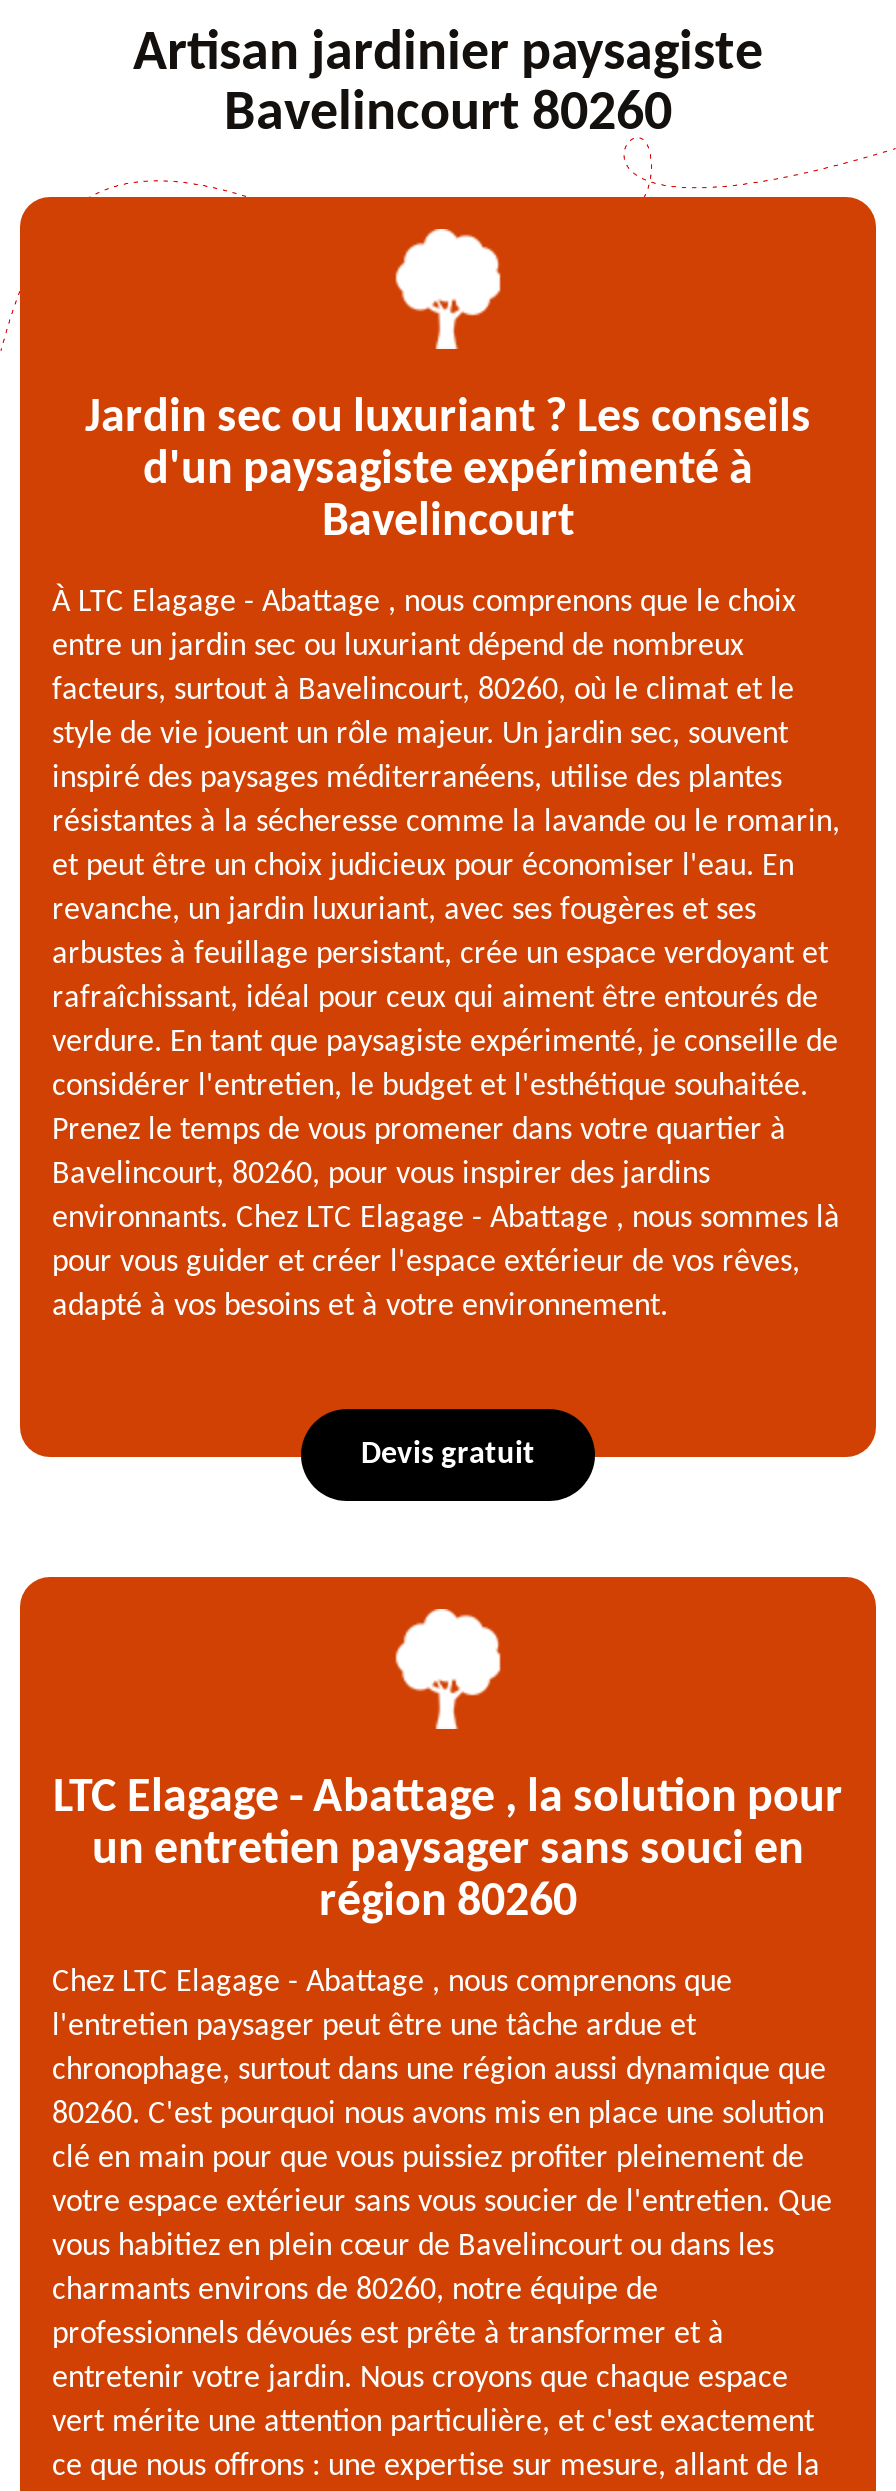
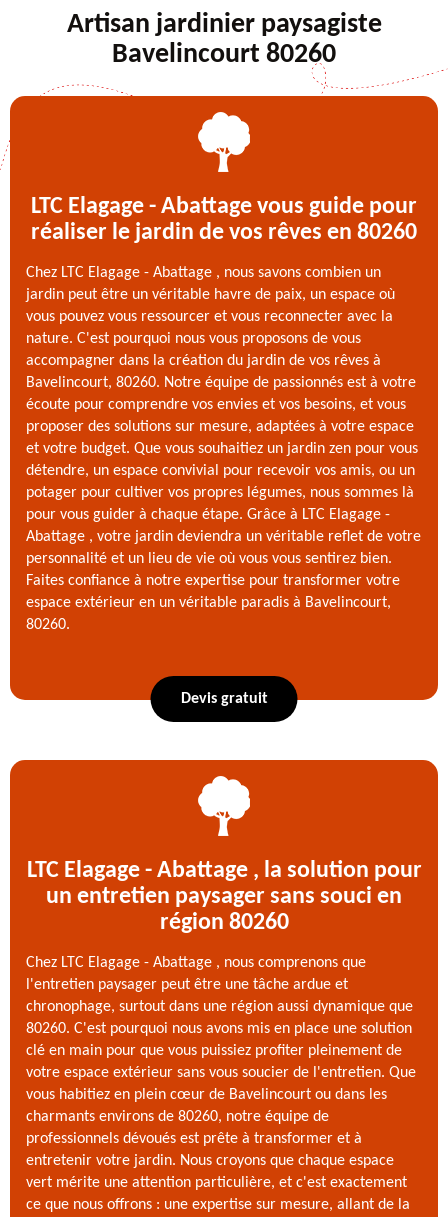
- Jardin sec ou luxuriant ? Les conseils
- d'un paysagiste expérimenté à
- Bavelincourt
+ LTC Elagage - Abattage vous guide pour
+ réaliser le jardin de vos rêves en 80260

- À LTC Elagage - Abattage , nous comprenons que le choix
- entre un jardin sec ou luxuriant dépend de nombreux
- facteurs, surtout à Bavelincourt, 80260, où le climat et le
- style de vie jouent un rôle majeur. Un jardin sec, souvent
- inspiré des paysages méditerranéens, utilise des plantes
- résistantes à la sécheresse comme la lavande ou le romarin,
- et peut être un choix judicieux pour économiser l'eau. En
- revanche, un jardin luxuriant, avec ses fougères et ses
- arbustes à feuillage persistant, crée un espace verdoyant et
- rafraîchissant, idéal pour ceux qui aiment être entourés de
- verdure. En tant que paysagiste expérimenté, je conseille de
- considérer l'entretien, le budget et l'esthétique souhaitée.
- Prenez le temps de vous promener dans votre quartier à
- Bavelincourt, 80260, pour vous inspirer des jardins
- environnants. Chez LTC Elagage - Abattage , nous sommes là
- pour vous guider et créer l'espace extérieur de vos rêves,
- adapté à vos besoins et à votre environnement.
+ Chez LTC Elagage - Abattage , nous savons combien un
+ jardin peut être un véritable havre de paix, un espace où
+ vous pouvez vous ressourcer et vous reconnecter avec la
+ nature. C'est pourquoi nous vous proposons de vous
+ accompagner dans la création du jardin de vos rêves à
+ Bavelincourt, 80260. Notre équipe de passionnés est à votre
+ écoute pour comprendre vos envies et vos besoins, et vous
+ proposer des solutions sur mesure, adaptées à votre espace
+ et votre budget. Que vous souhaitiez un jardin zen pour vous
+ détendre, un espace convivial pour recevoir vos amis, ou un
+ potager pour cultiver vos propres légumes, nous sommes là
+ pour vous guider à chaque étape. Grâce à LTC Elagage -
+ Abattage , votre jardin deviendra un véritable reflet de votre
+ personnalité et un lieu de vie où vous vous sentirez bien.
+ Faites confiance à notre expertise pour transformer votre
+ espace extérieur en un véritable paradis à Bavelincourt,
+ 80260.
